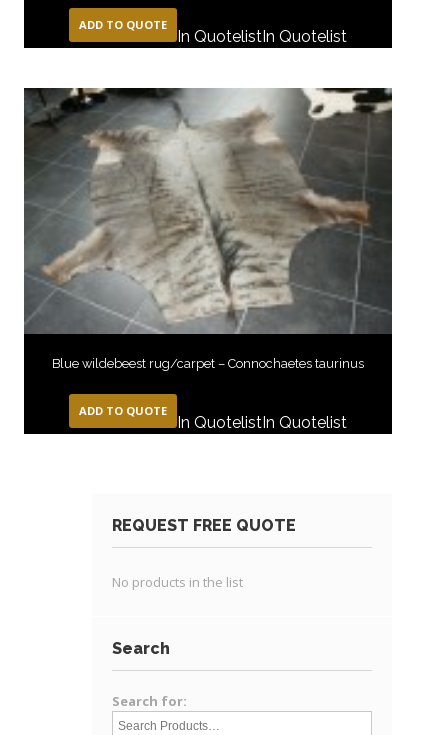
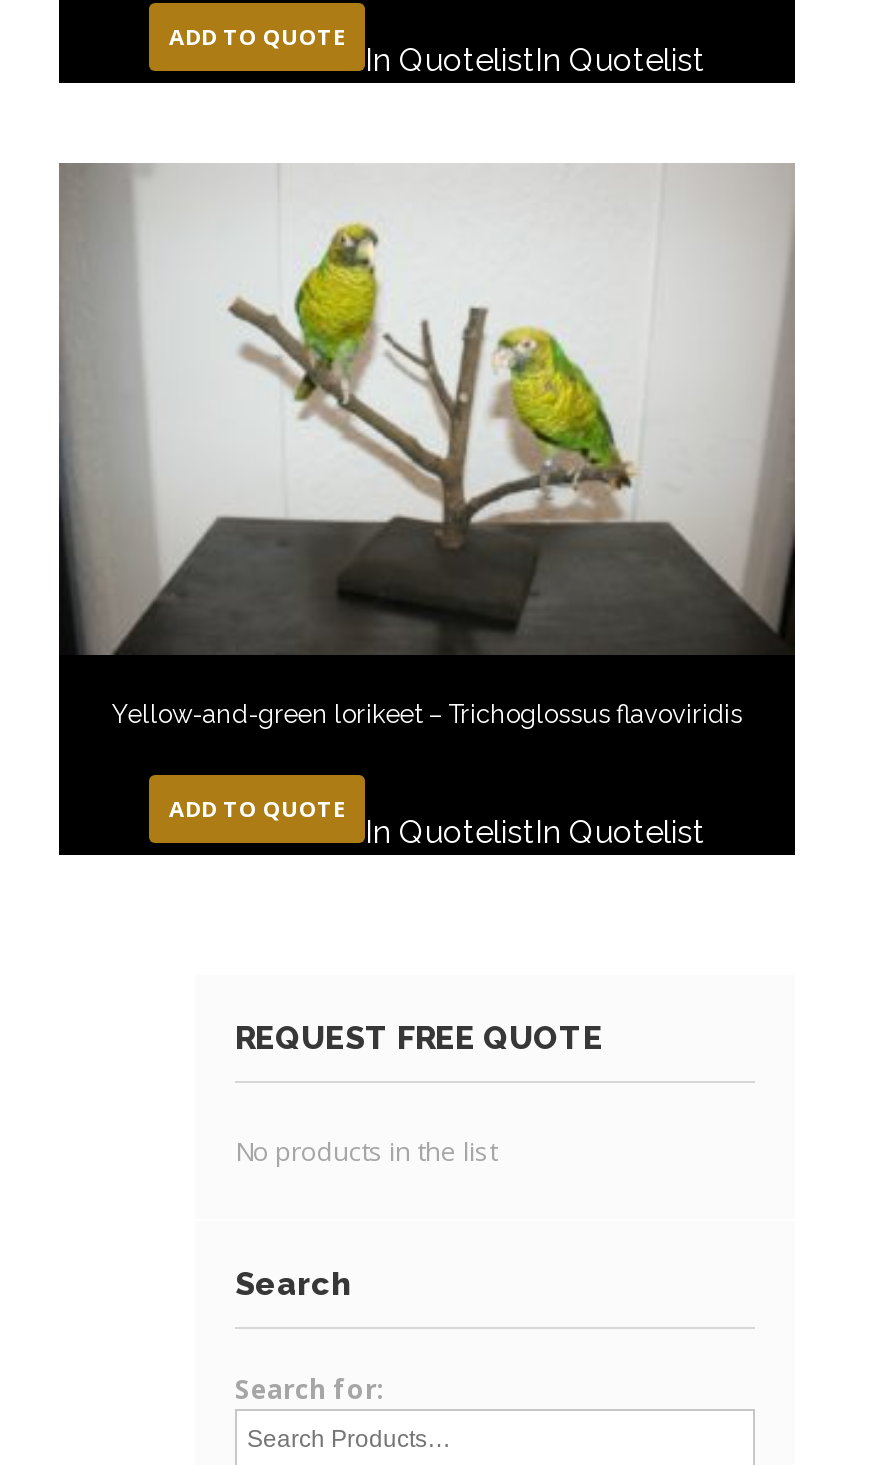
- [image]
- Blue wildebeest rug/carpet – Connochaetes taurinus
+ [image]
+ Yellow-and-green lorikeet – Trichoglossus flavoviridis
